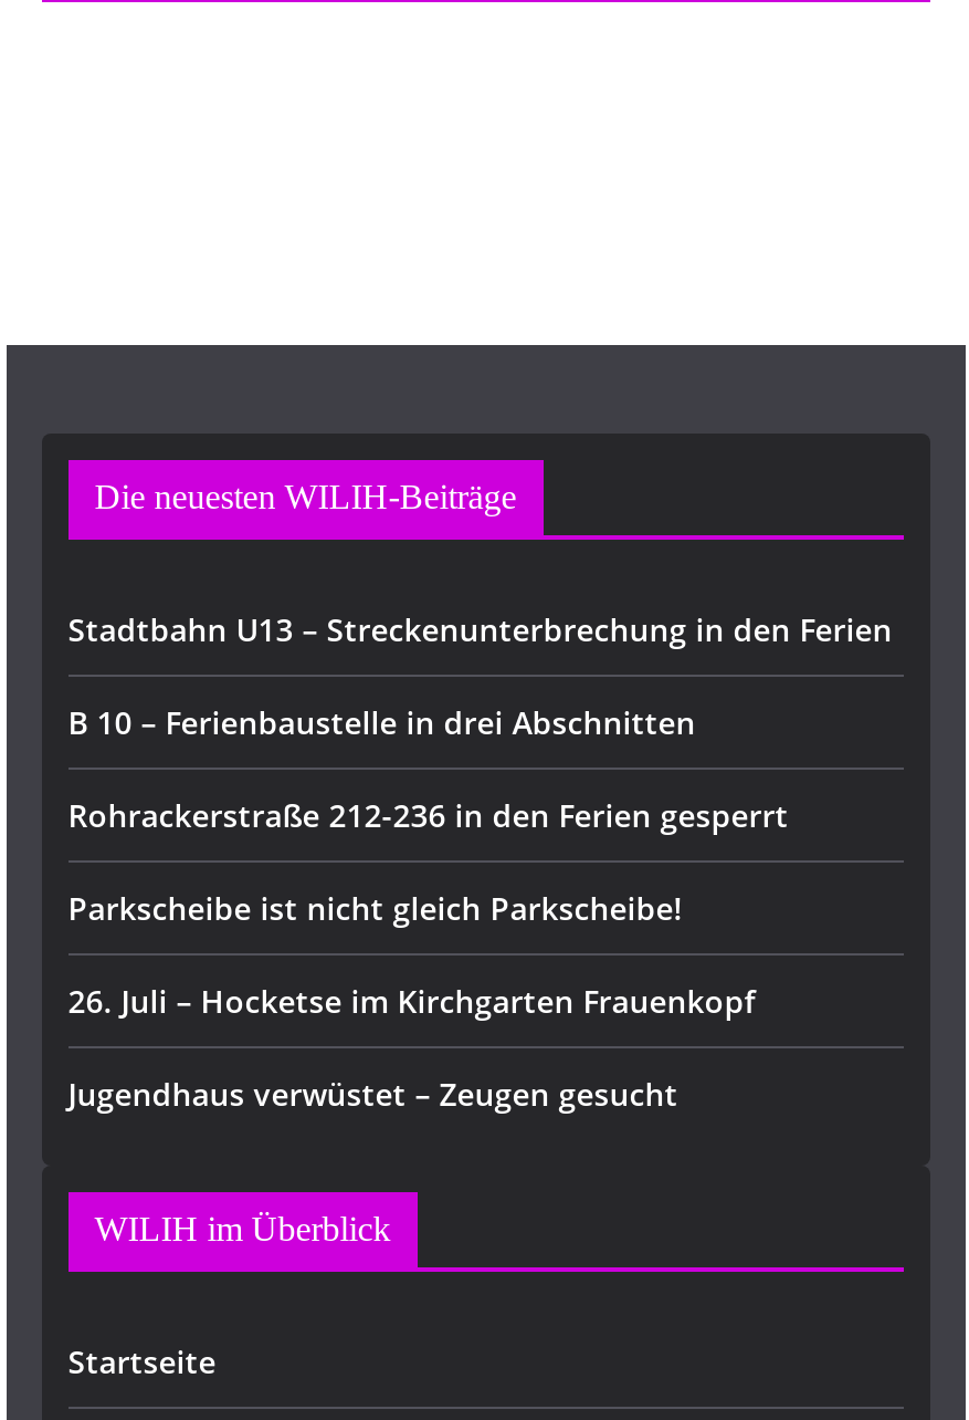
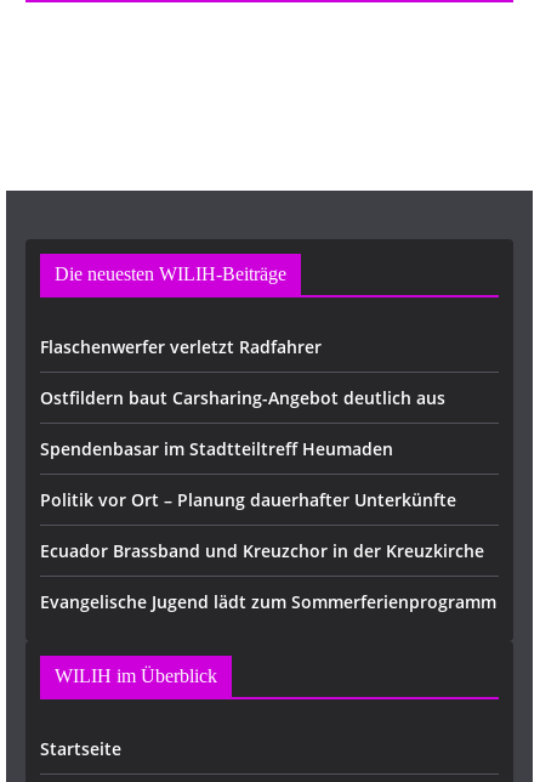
- Stadtbahn U13 – Streckenunterbrechung in den Ferien
+ Flaschenwerfer verletzt Radfahrer

- B 10 – Ferienbaustelle in drei Abschnitten
+ Ostfildern baut Carsharing-Angebot deutlich aus

- Rohrackerstraße 212-236 in den Ferien gesperrt
+ Spendenbasar im Stadtteiltreff Heumaden

- Parkscheibe ist nicht gleich Parkscheibe!
+ Politik vor Ort – Planung dauerhafter Unterkünfte

- 26. Juli – Hocketse im Kirchgarten Frauenkopf
+ Ecuador Brassband und Kreuzchor in der Kreuzkirche

- Jugendhaus verwüstet – Zeugen gesucht
+ Evangelische Jugend lädt zum Sommerferienprogramm
